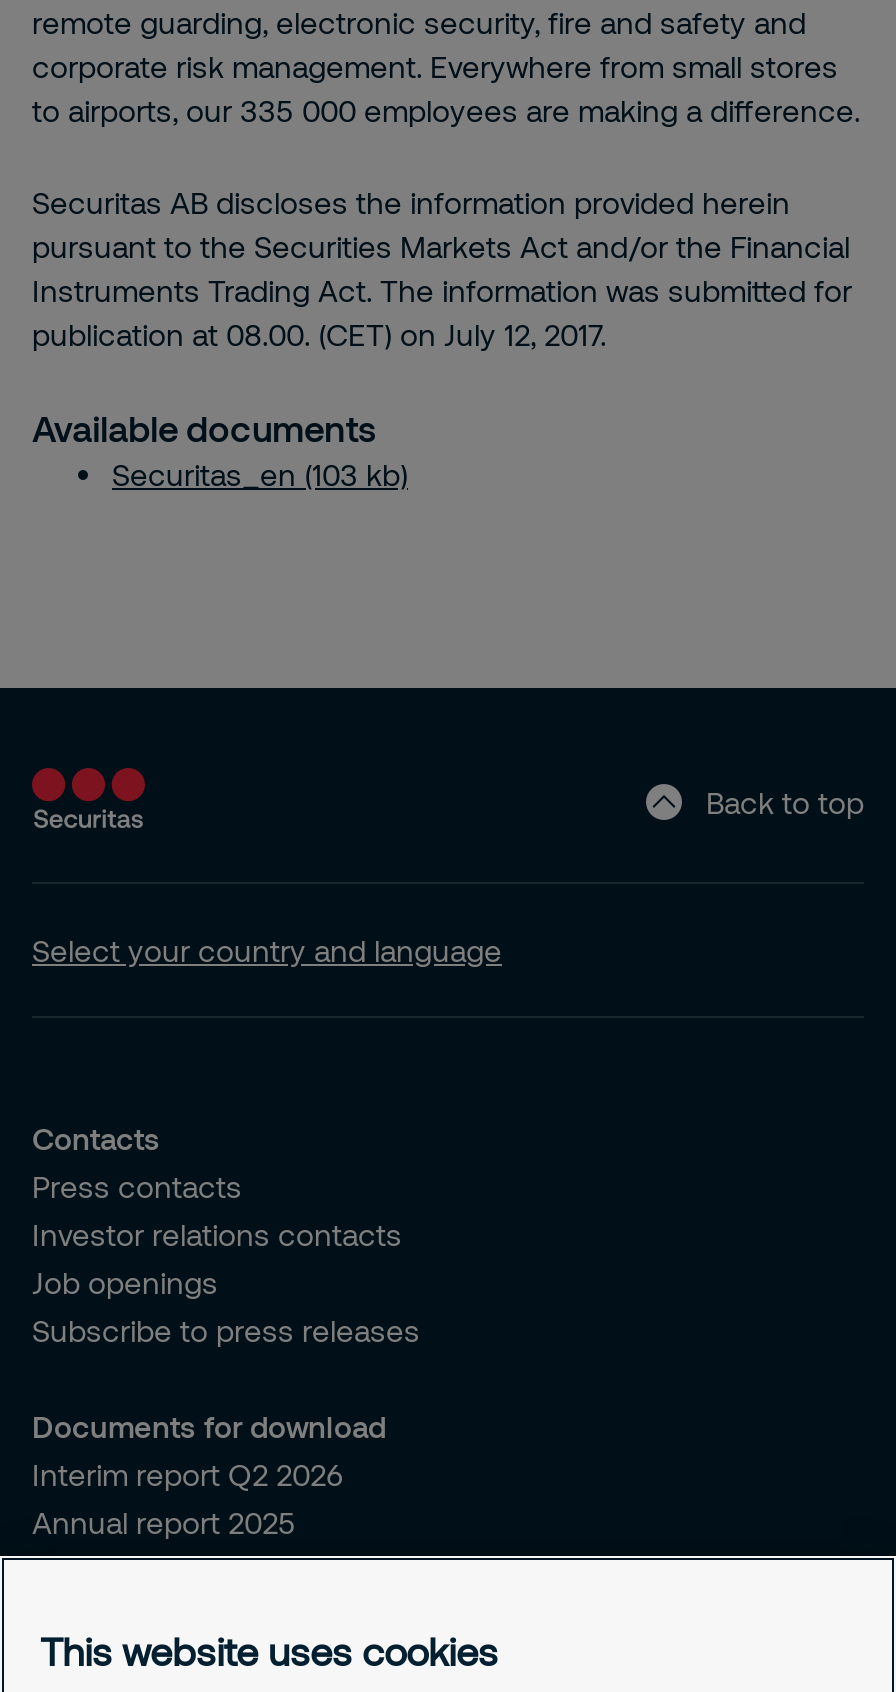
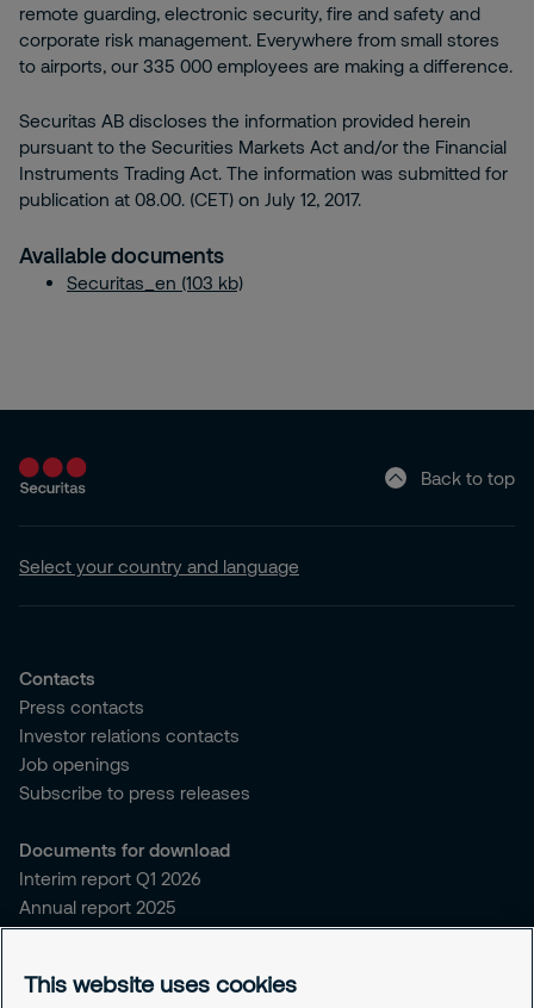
- Interim report Q2 2026
+ Interim report Q1 2026
